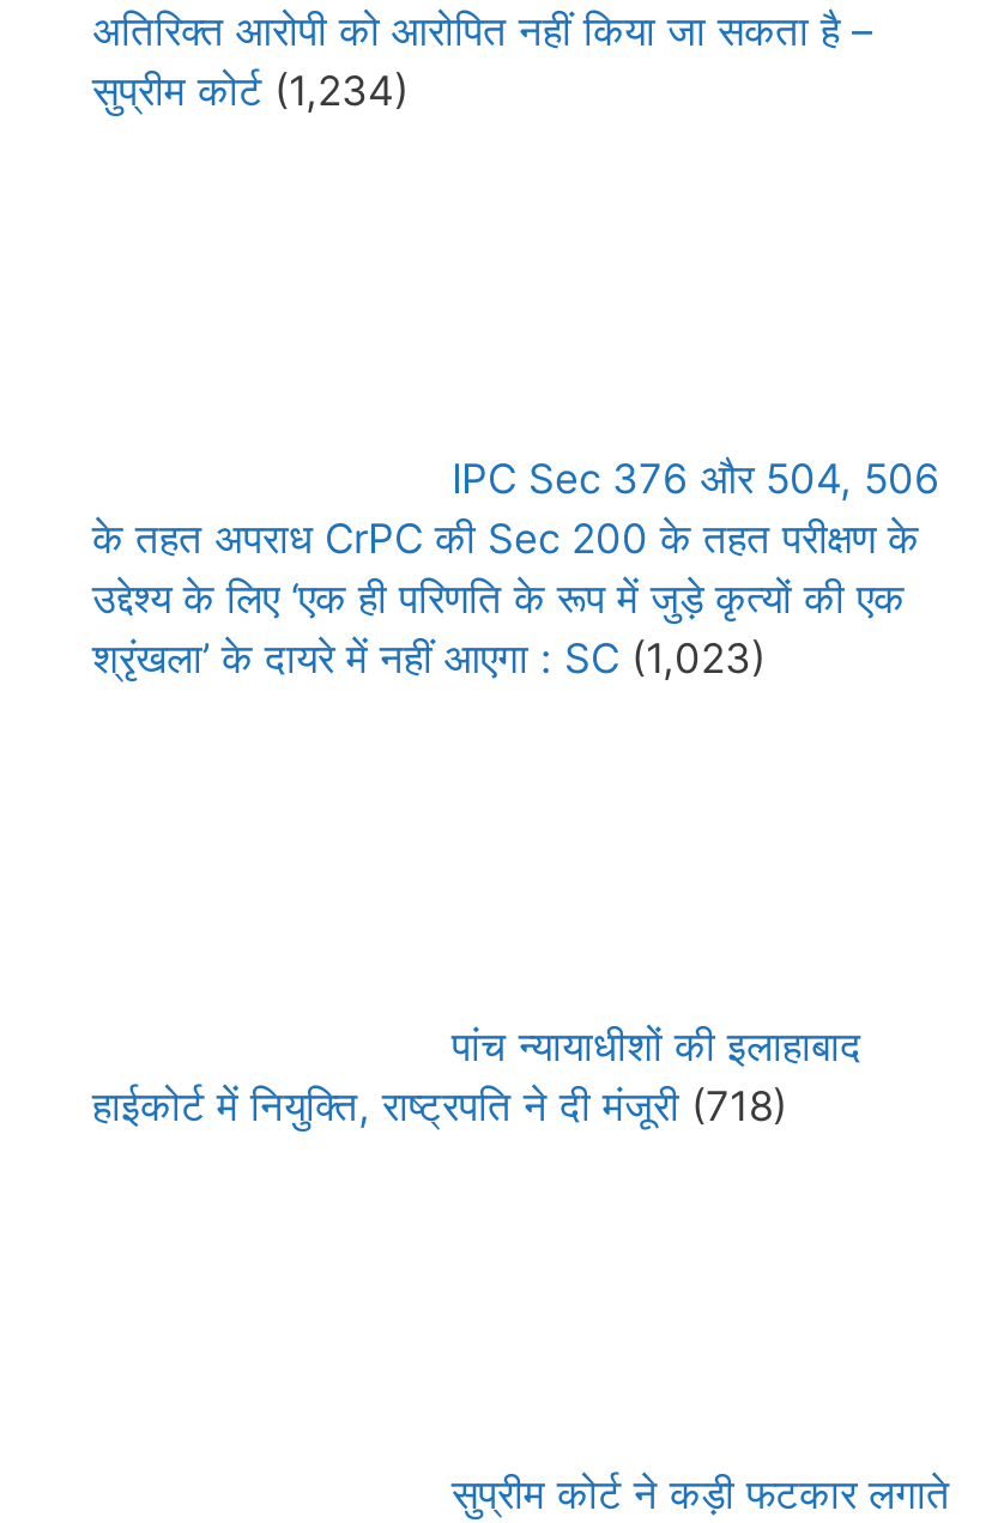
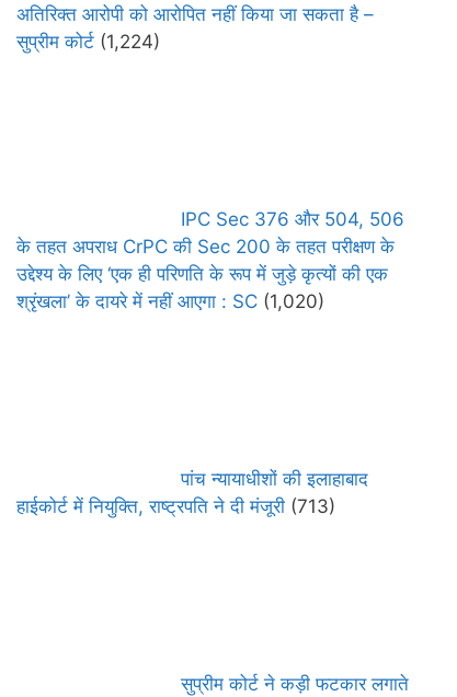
- सुप्रीम कोर्ट (1,234)
+ सुप्रीम कोर्ट (1,224)

- श्रृंखला’ के दायरे में नहीं आएगा : SC (1,023)
+ श्रृंखला’ के दायरे में नहीं आएगा : SC (1,020)

- हाईकोर्ट में नियुक्ति, राष्ट्रपति ने दी मंजूरी (718)
+ हाईकोर्ट में नियुक्ति, राष्ट्रपति ने दी मंजूरी (713)
